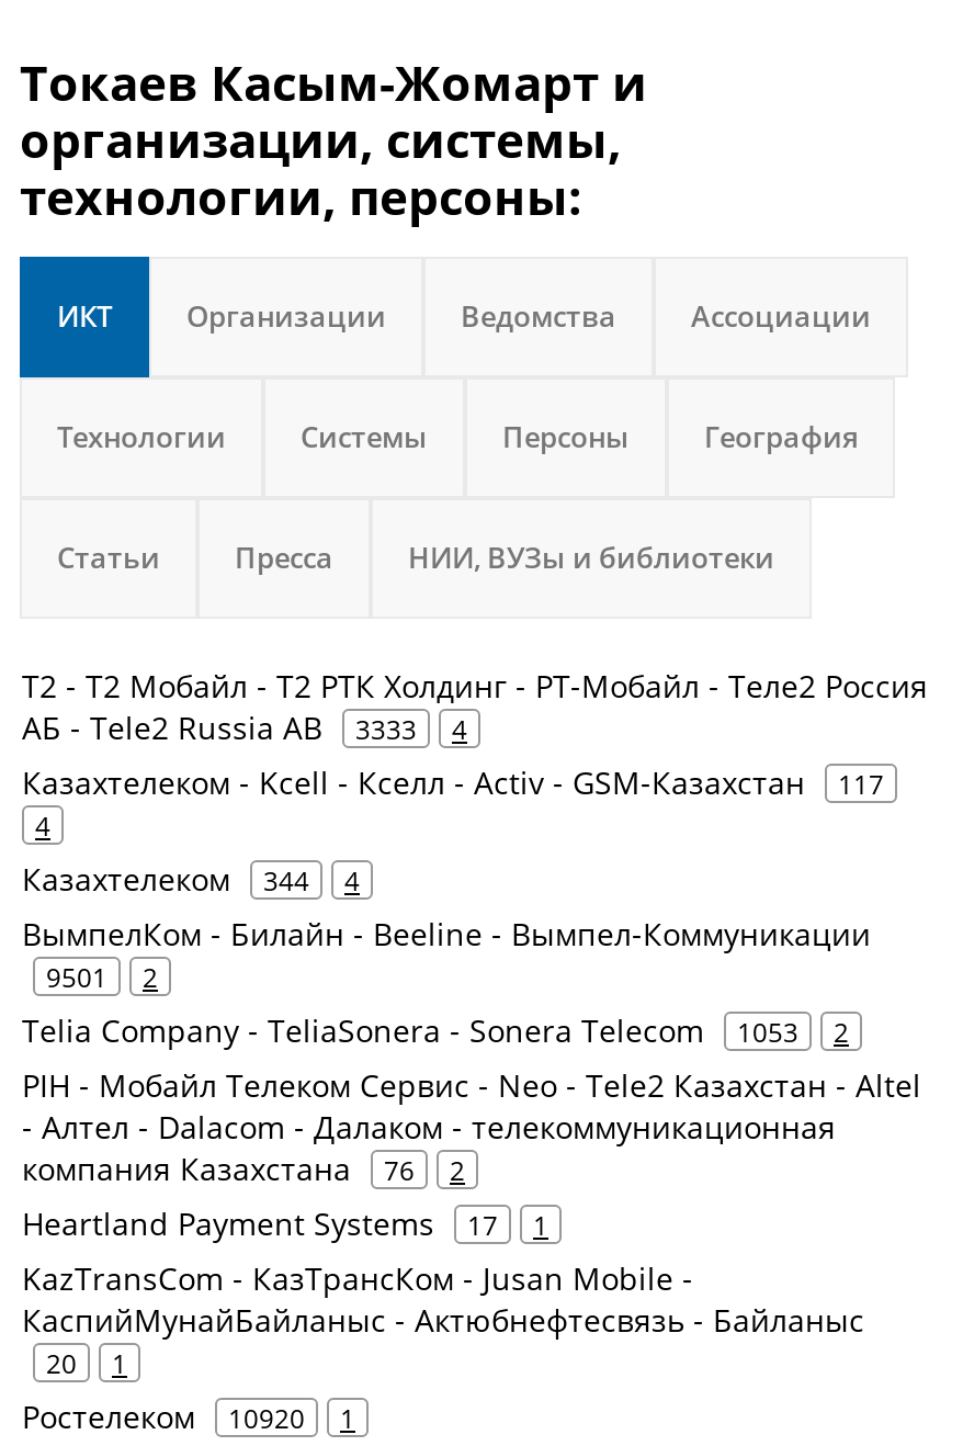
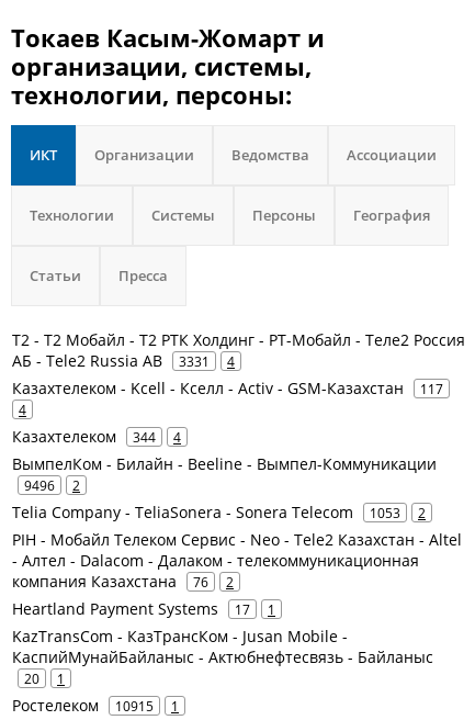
- НИИ, ВУЗы и библиотеки

- 3333
+ 3331

- 9501 2
+ 9496 2

- Ростелеком 10920 1
+ Ростелеком 10915 1
